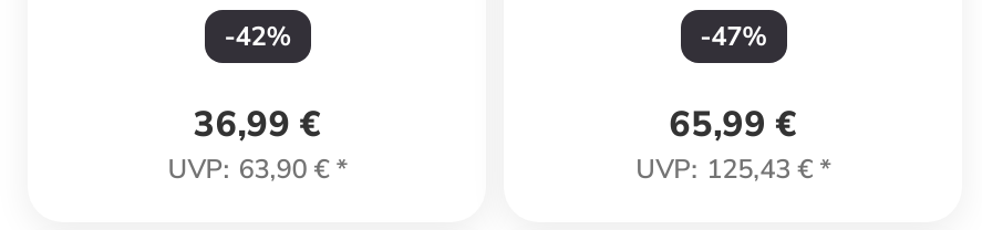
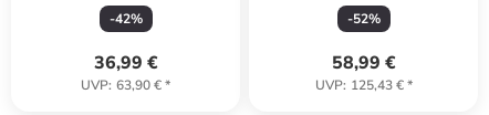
- -47%
+ -52%

- 65,99 €
+ 58,99 €
